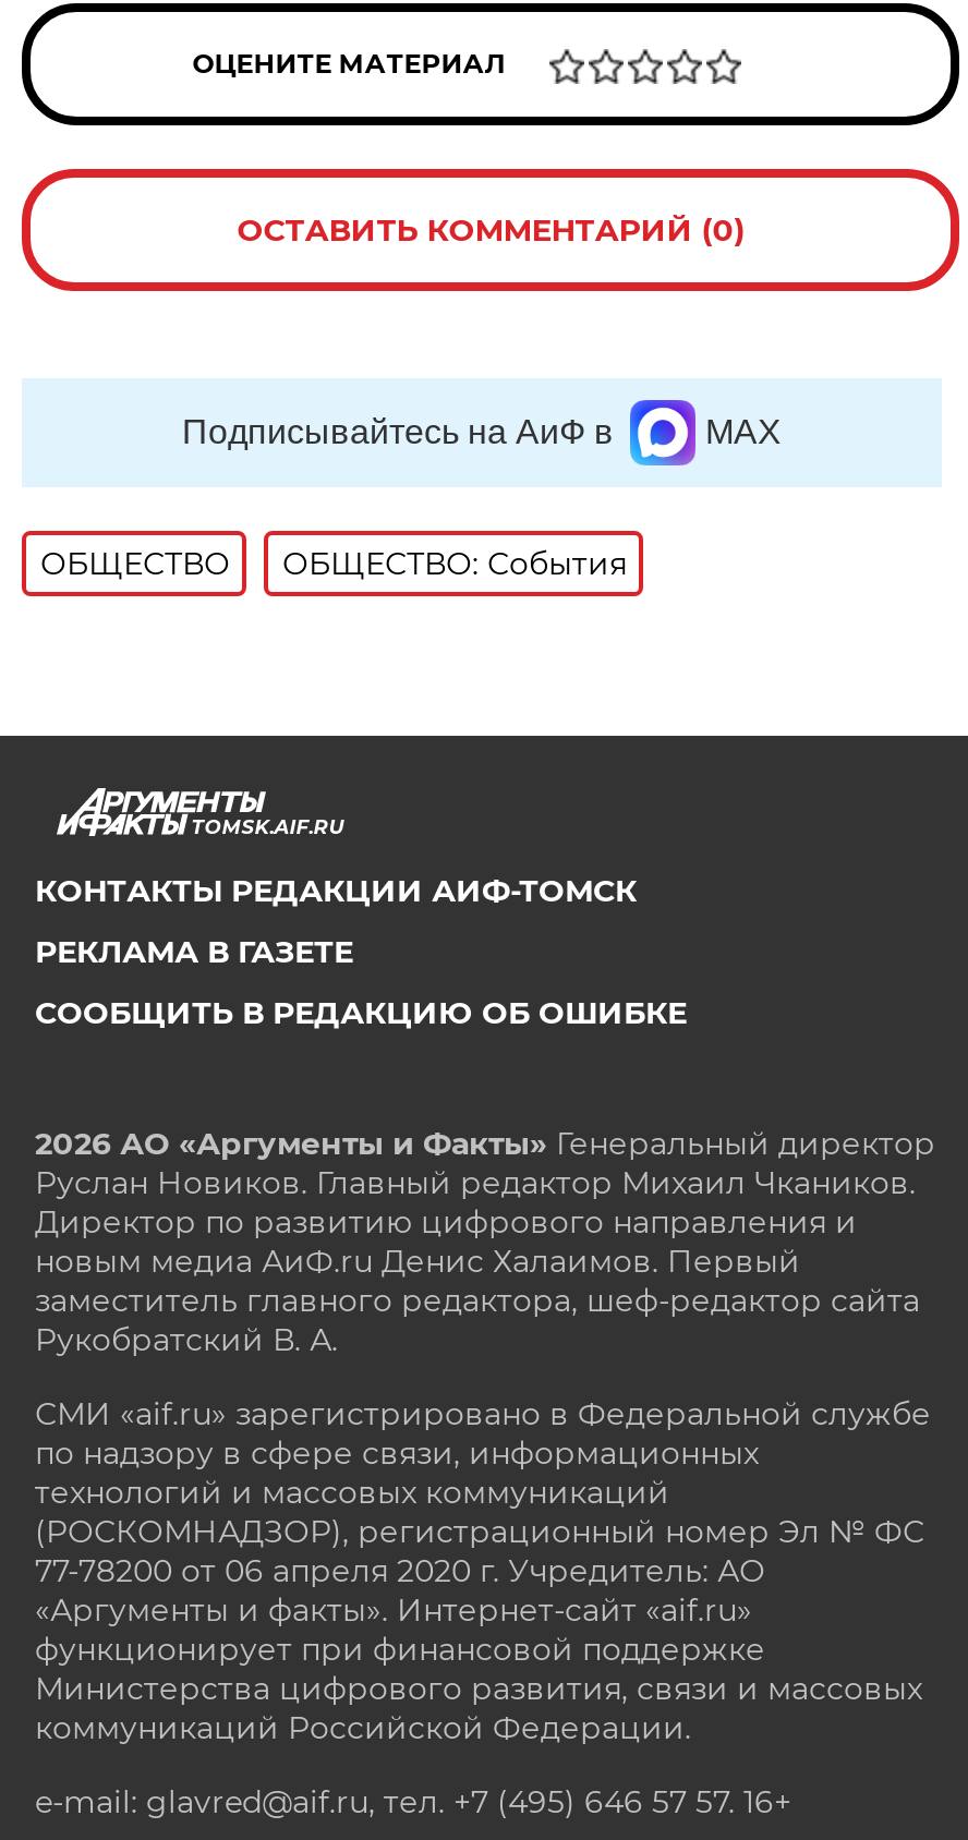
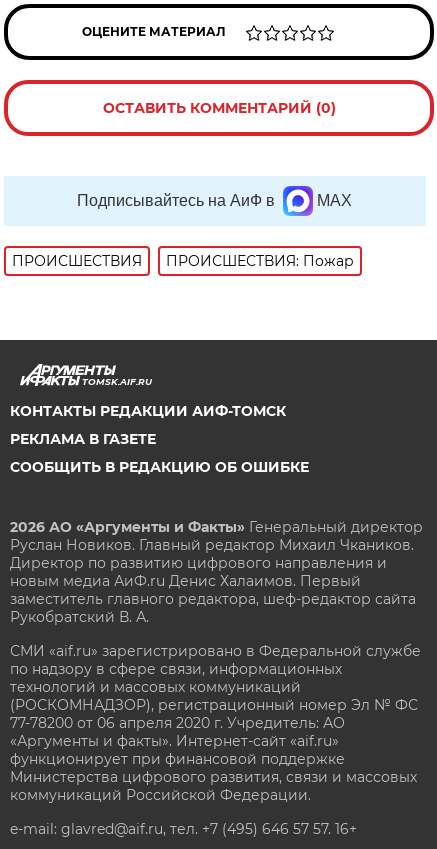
- ОБЩЕСТВО
- ОБЩЕСТВО: События
+ ПРОИСШЕСТВИЯ
+ ПРОИСШЕСТВИЯ: Пожар
